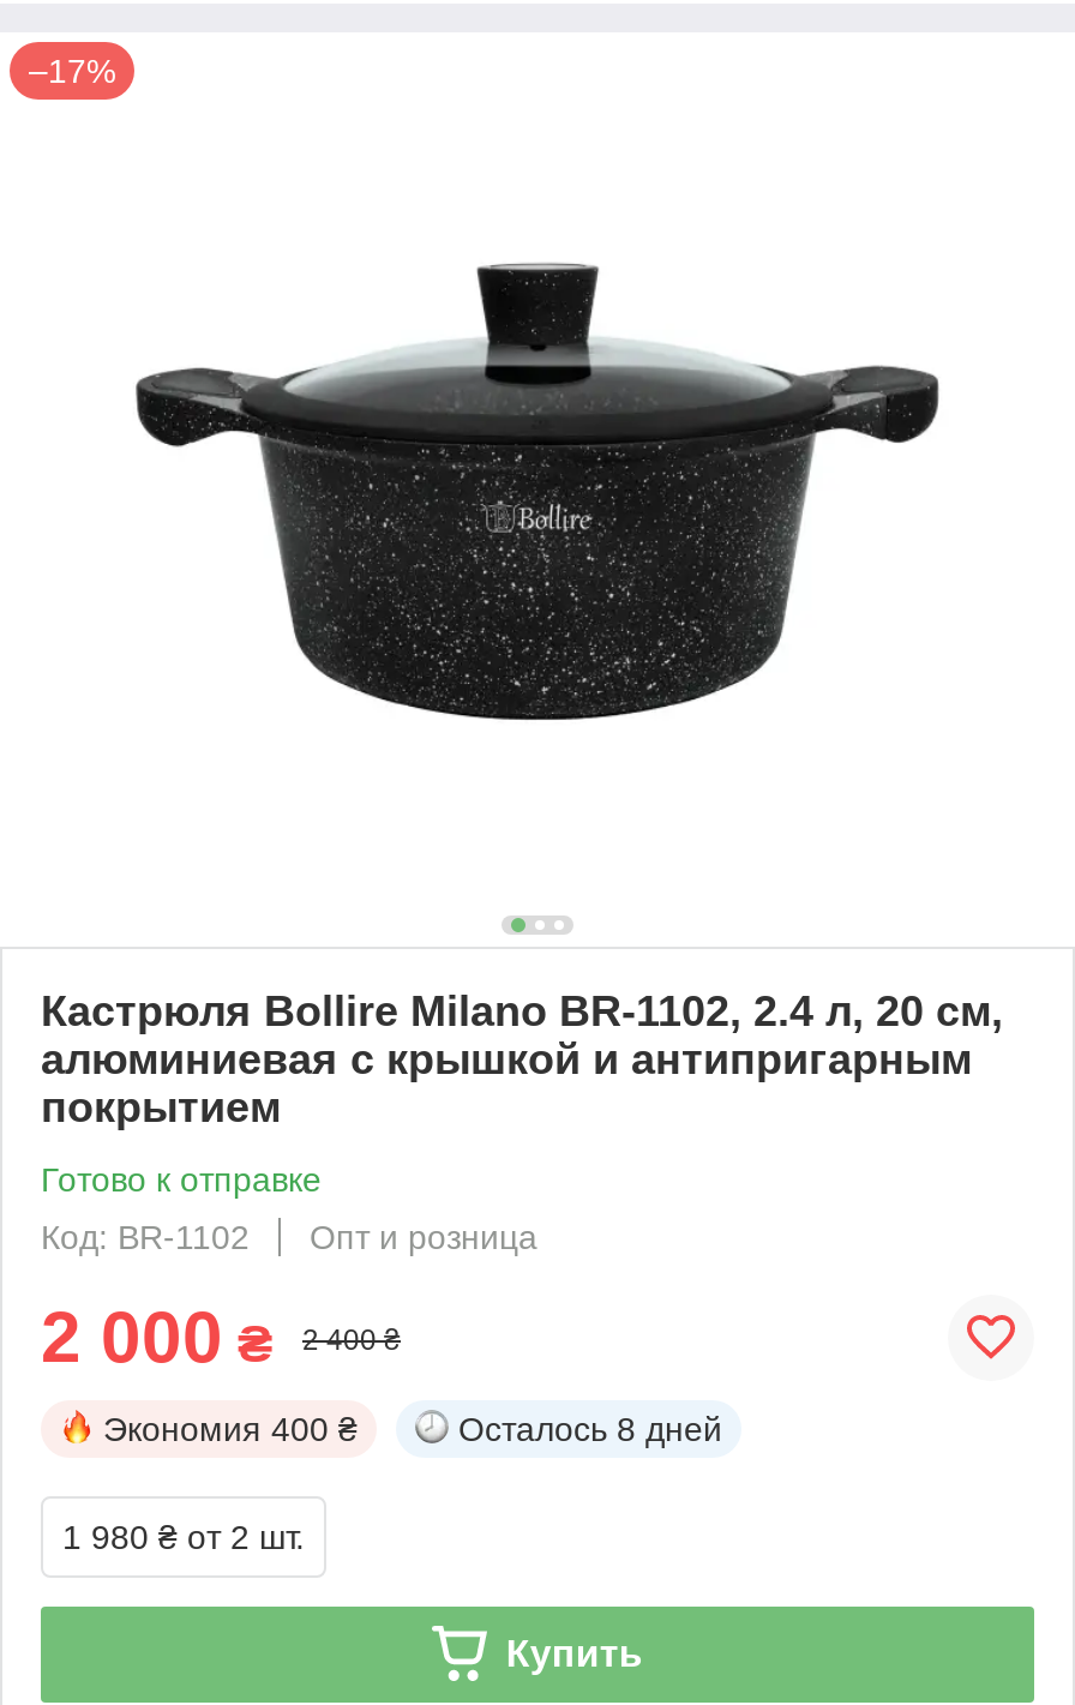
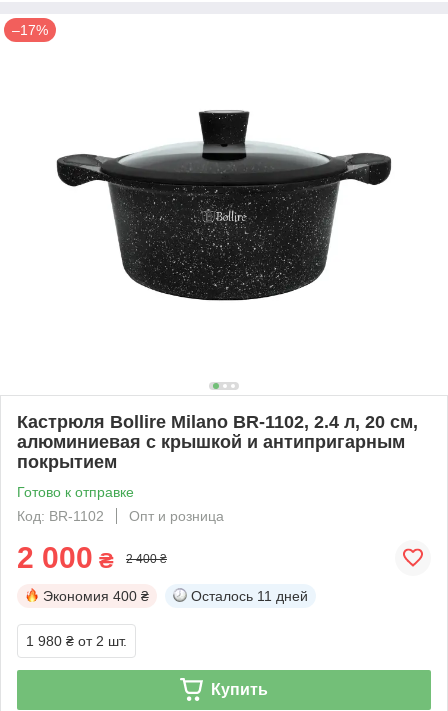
- Осталось 8 дней
+ Осталось 11 дней
